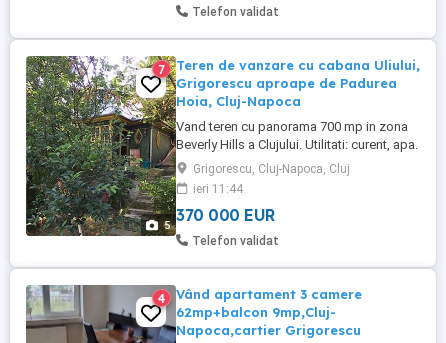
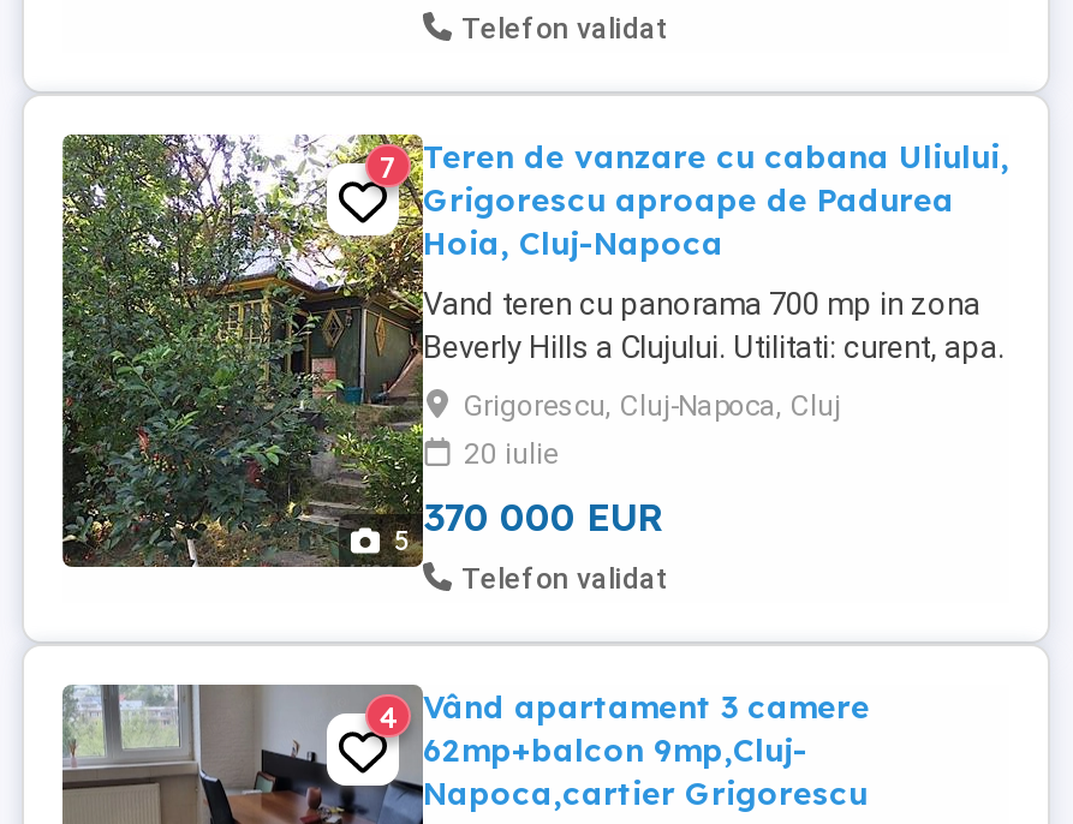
- ieri 11:44
+ 20 iulie
